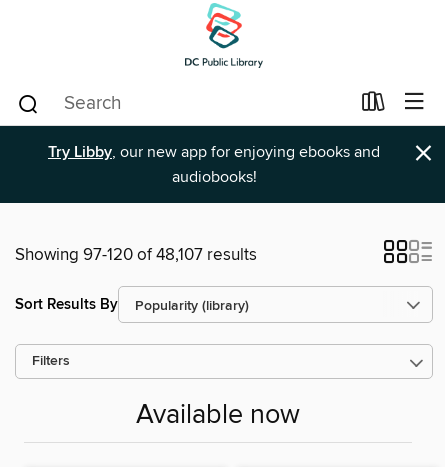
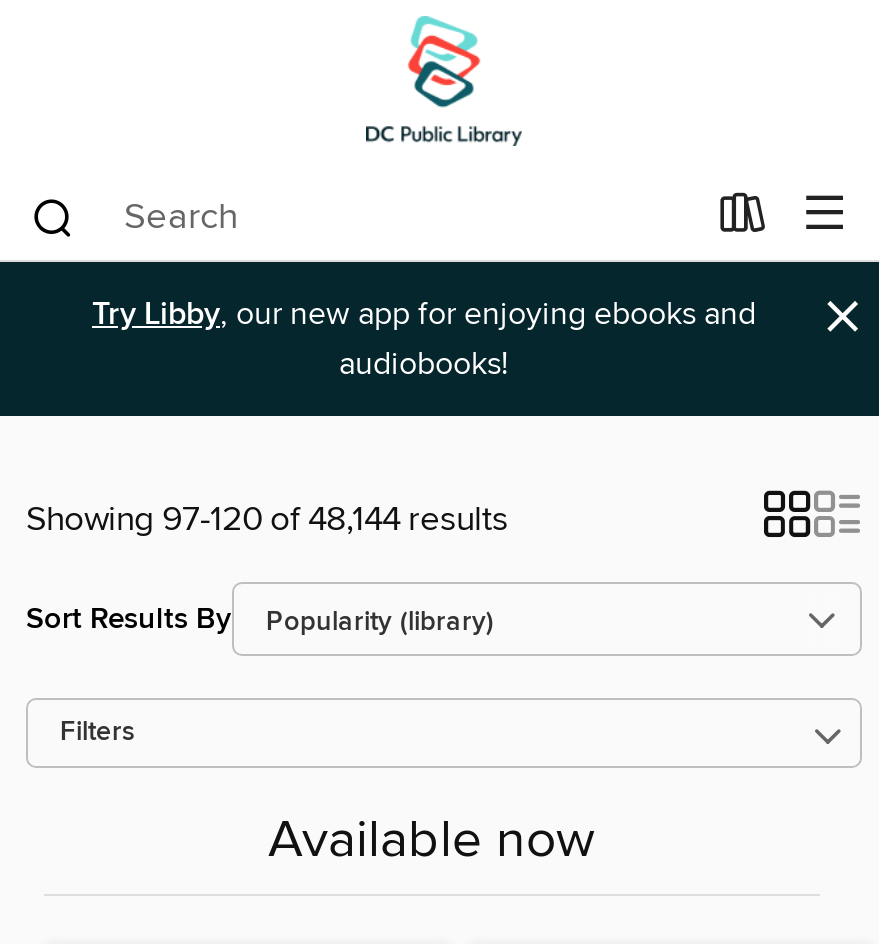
- Showing 97-120 of 48,107 results
+ Showing 97-120 of 48,144 results
